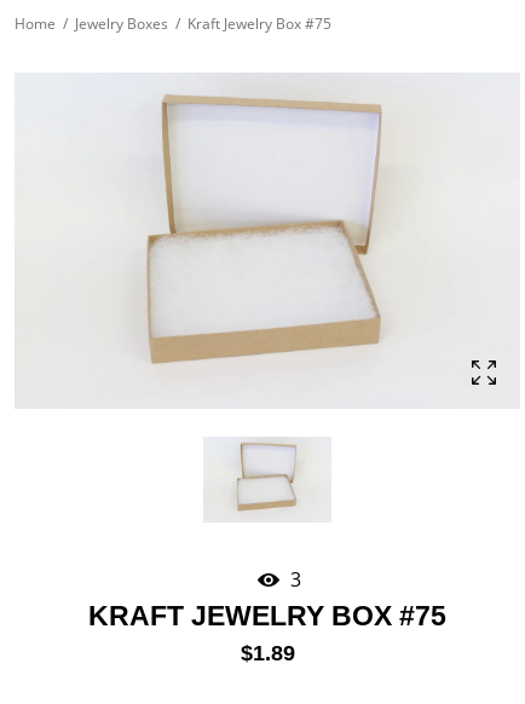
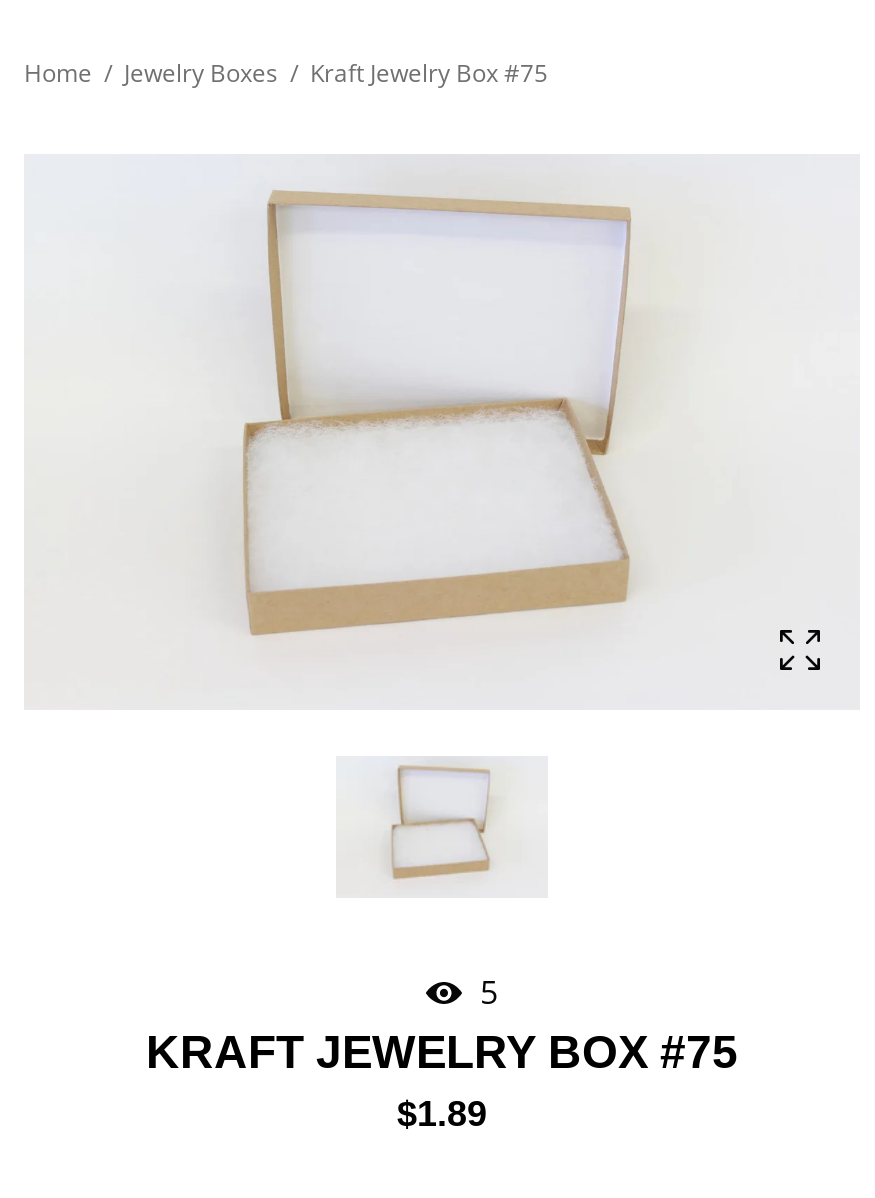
- 3
+ 5
